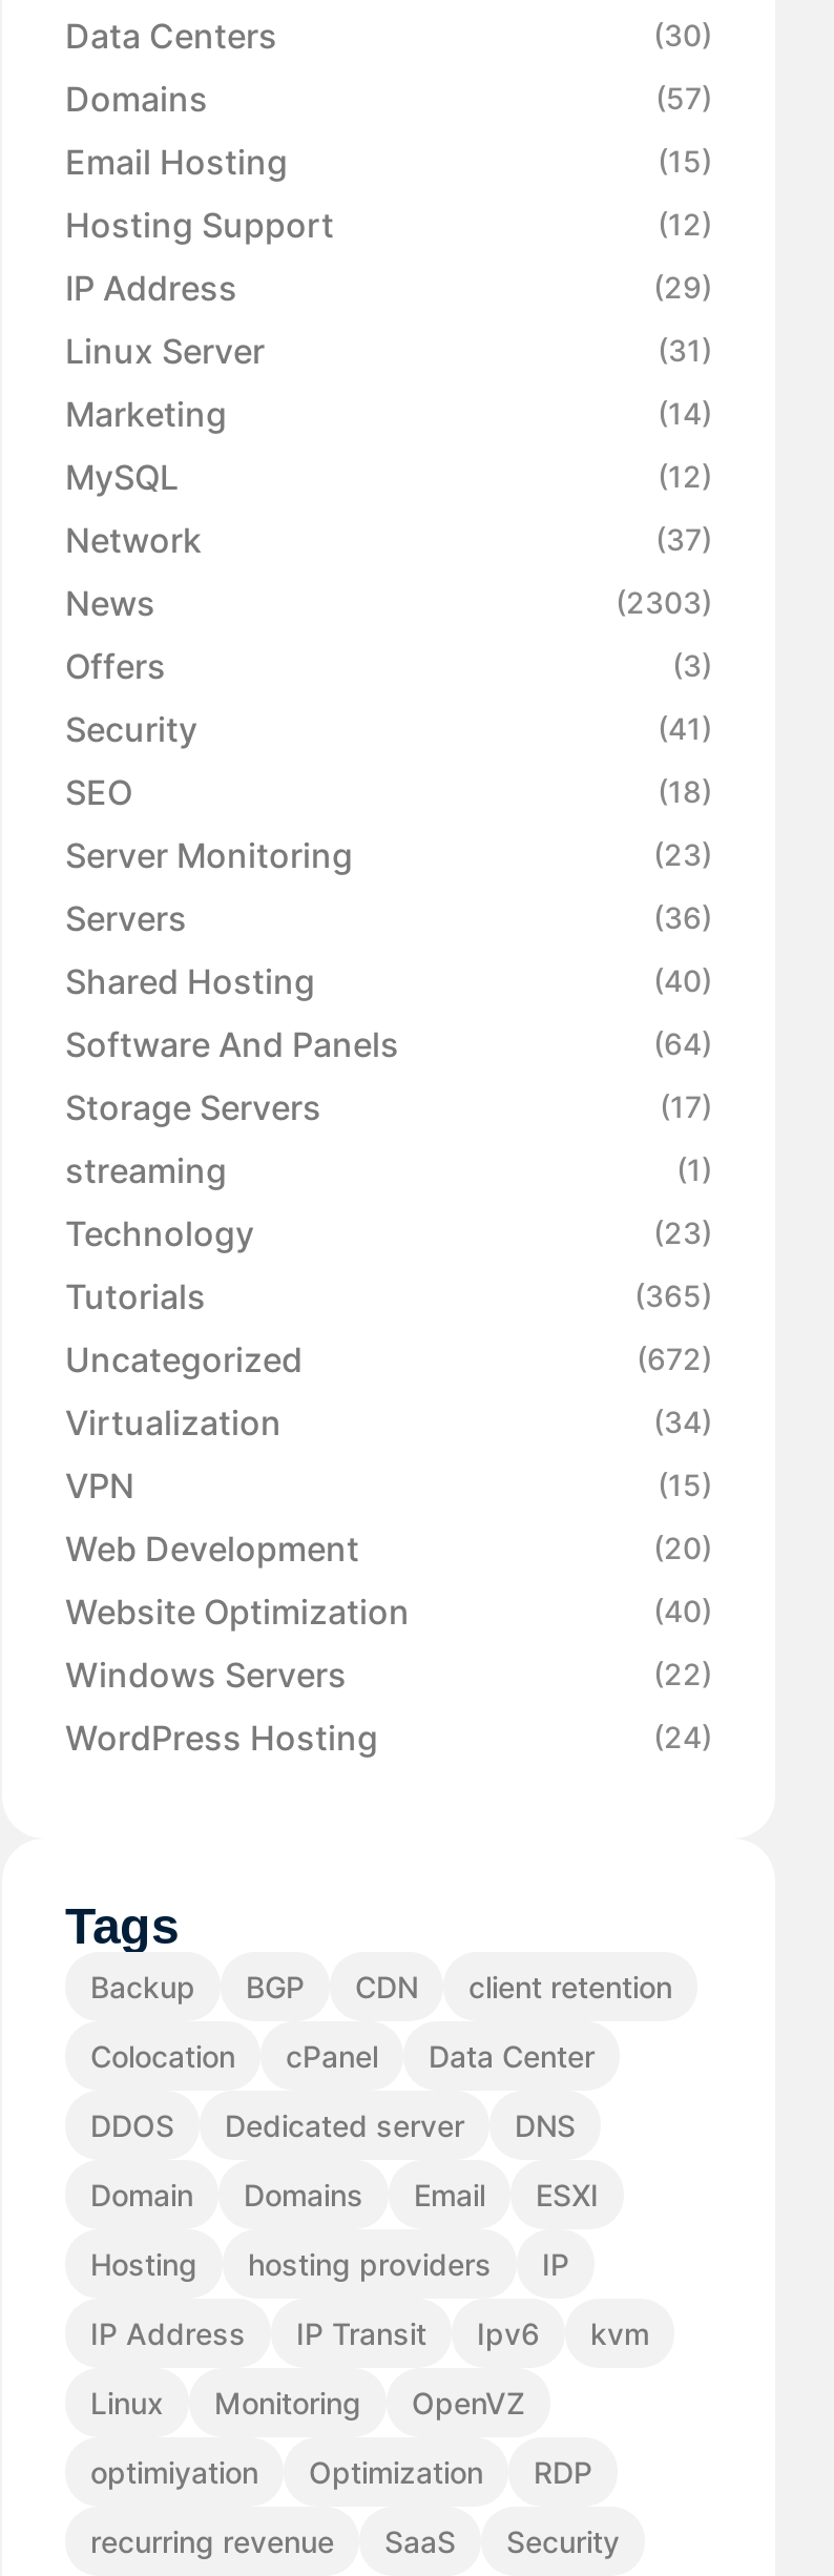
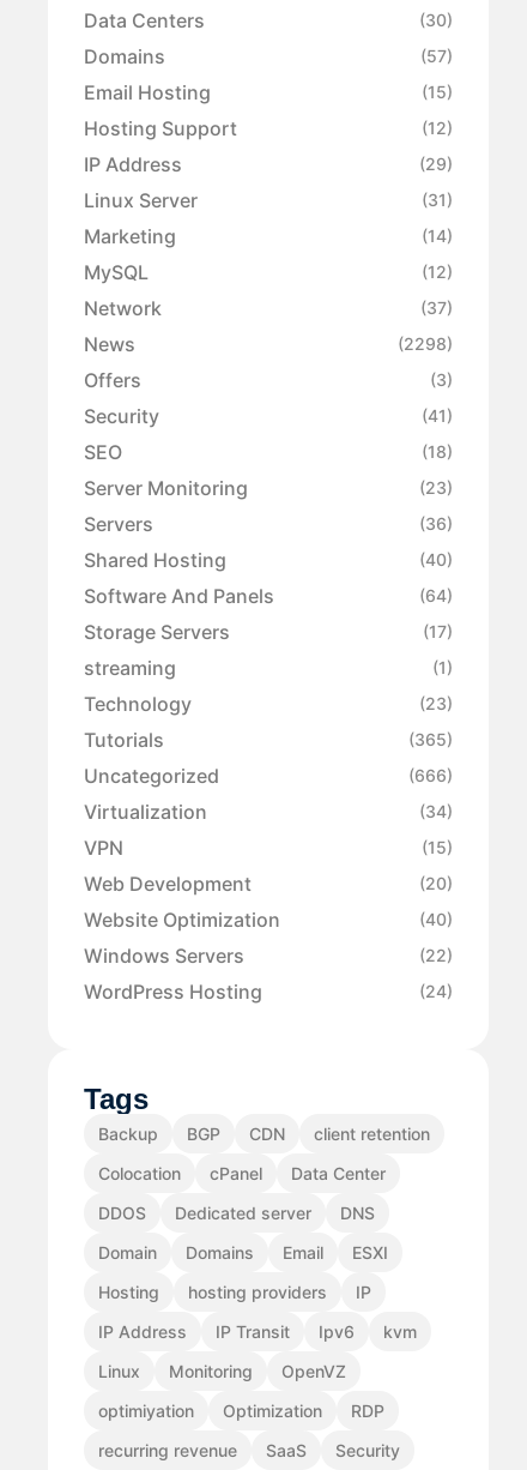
- (2303)
+ (2298)

- (672)
+ (666)
